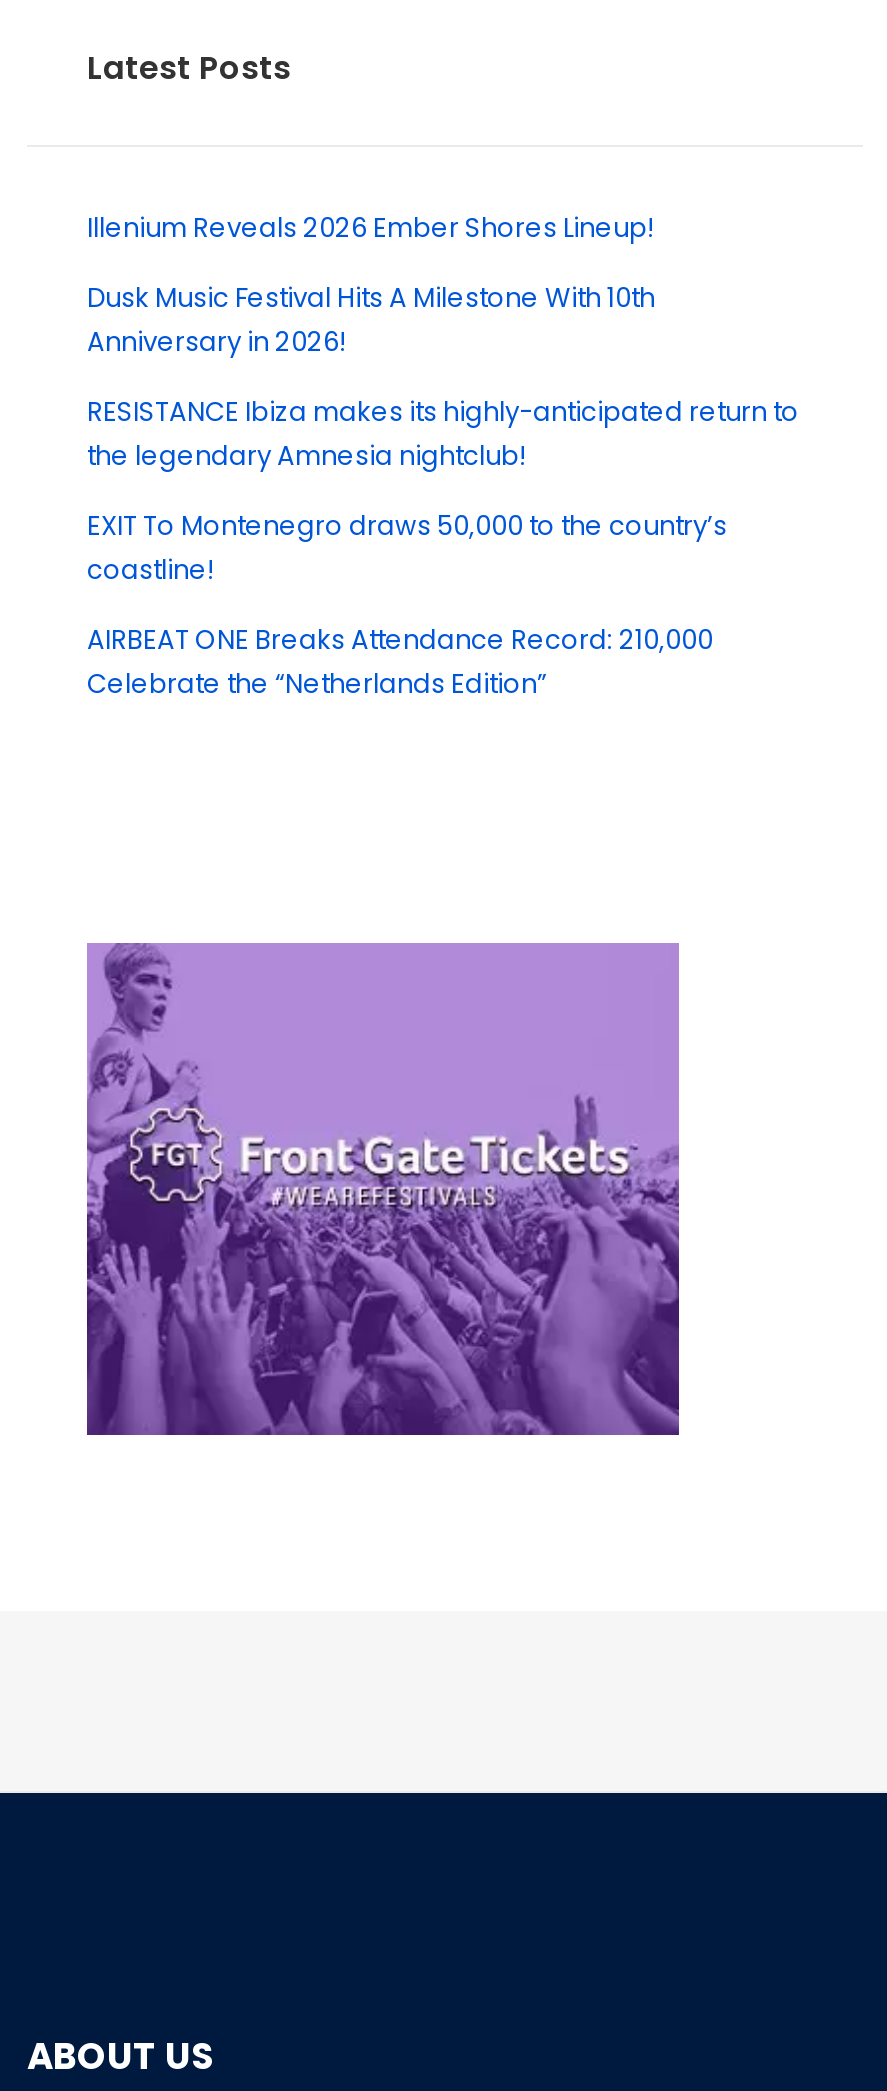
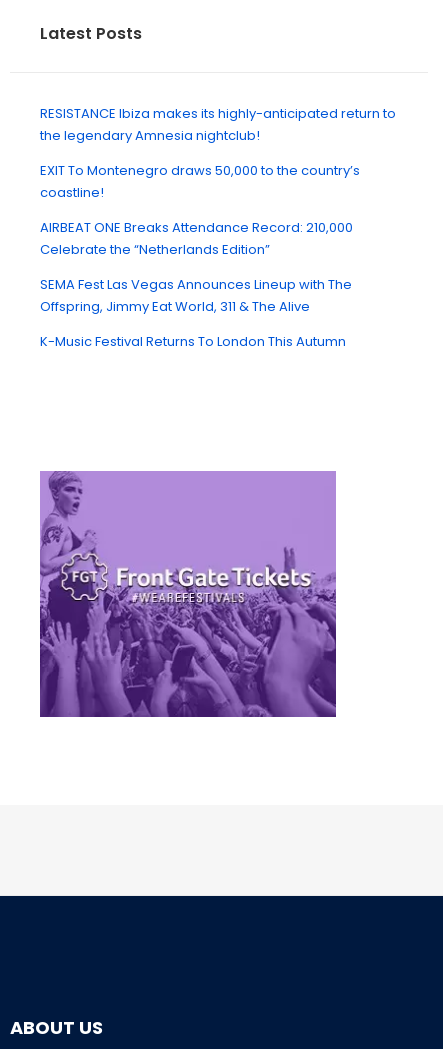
- Illenium Reveals 2026 Ember Shores Lineup!
- Dusk Music Festival Hits A Milestone With 10th
- Anniversary in 2026!

moved up: RESISTANCE Ibiza makes its highly-anticipated return to | the legendary Amnesia nightclub! | EXIT To Montenegro draws 50,000 to the country’s | coastline! | AIRBEAT ONE Breaks Attendance Record: 210,000 | Celebrate the “Netherlands Edition”

+ SEMA Fest Las Vegas Announces Lineup with The
+ Offspring, Jimmy Eat World, 311 & The Alive
+ K-Music Festival Returns To London This Autumn
